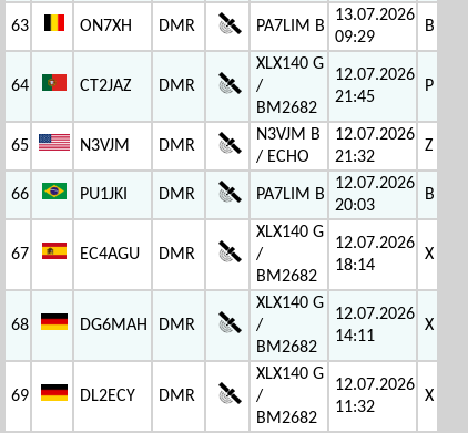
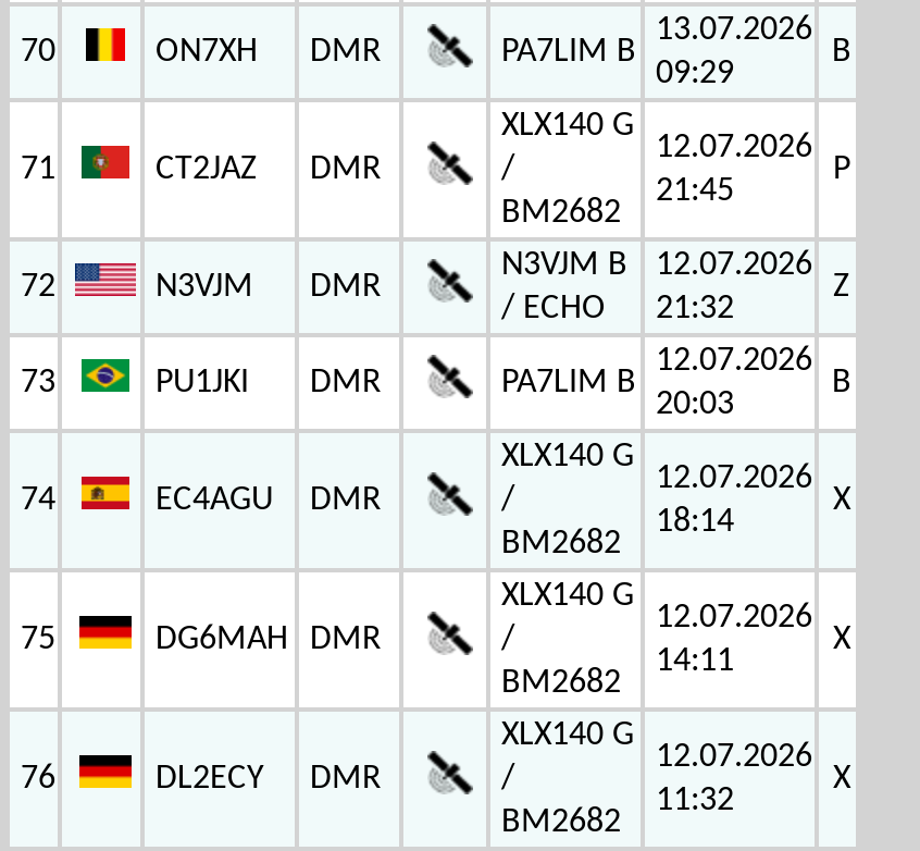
- 63
+ 70

- 64
+ 71

- 65
+ 72

- 66
+ 73

- 67
+ 74

- 68
+ 75

- 69
+ 76
